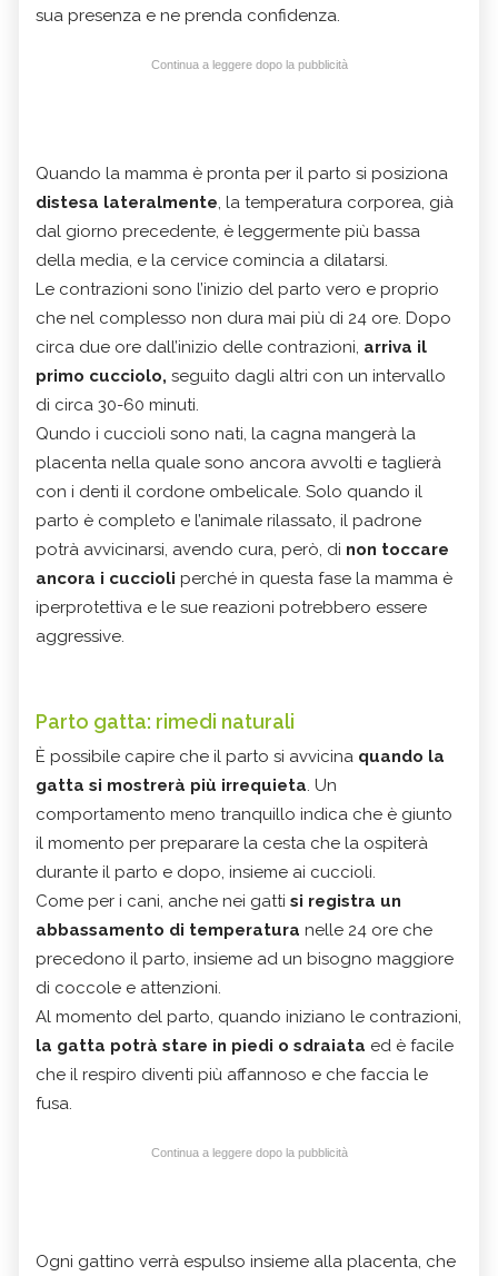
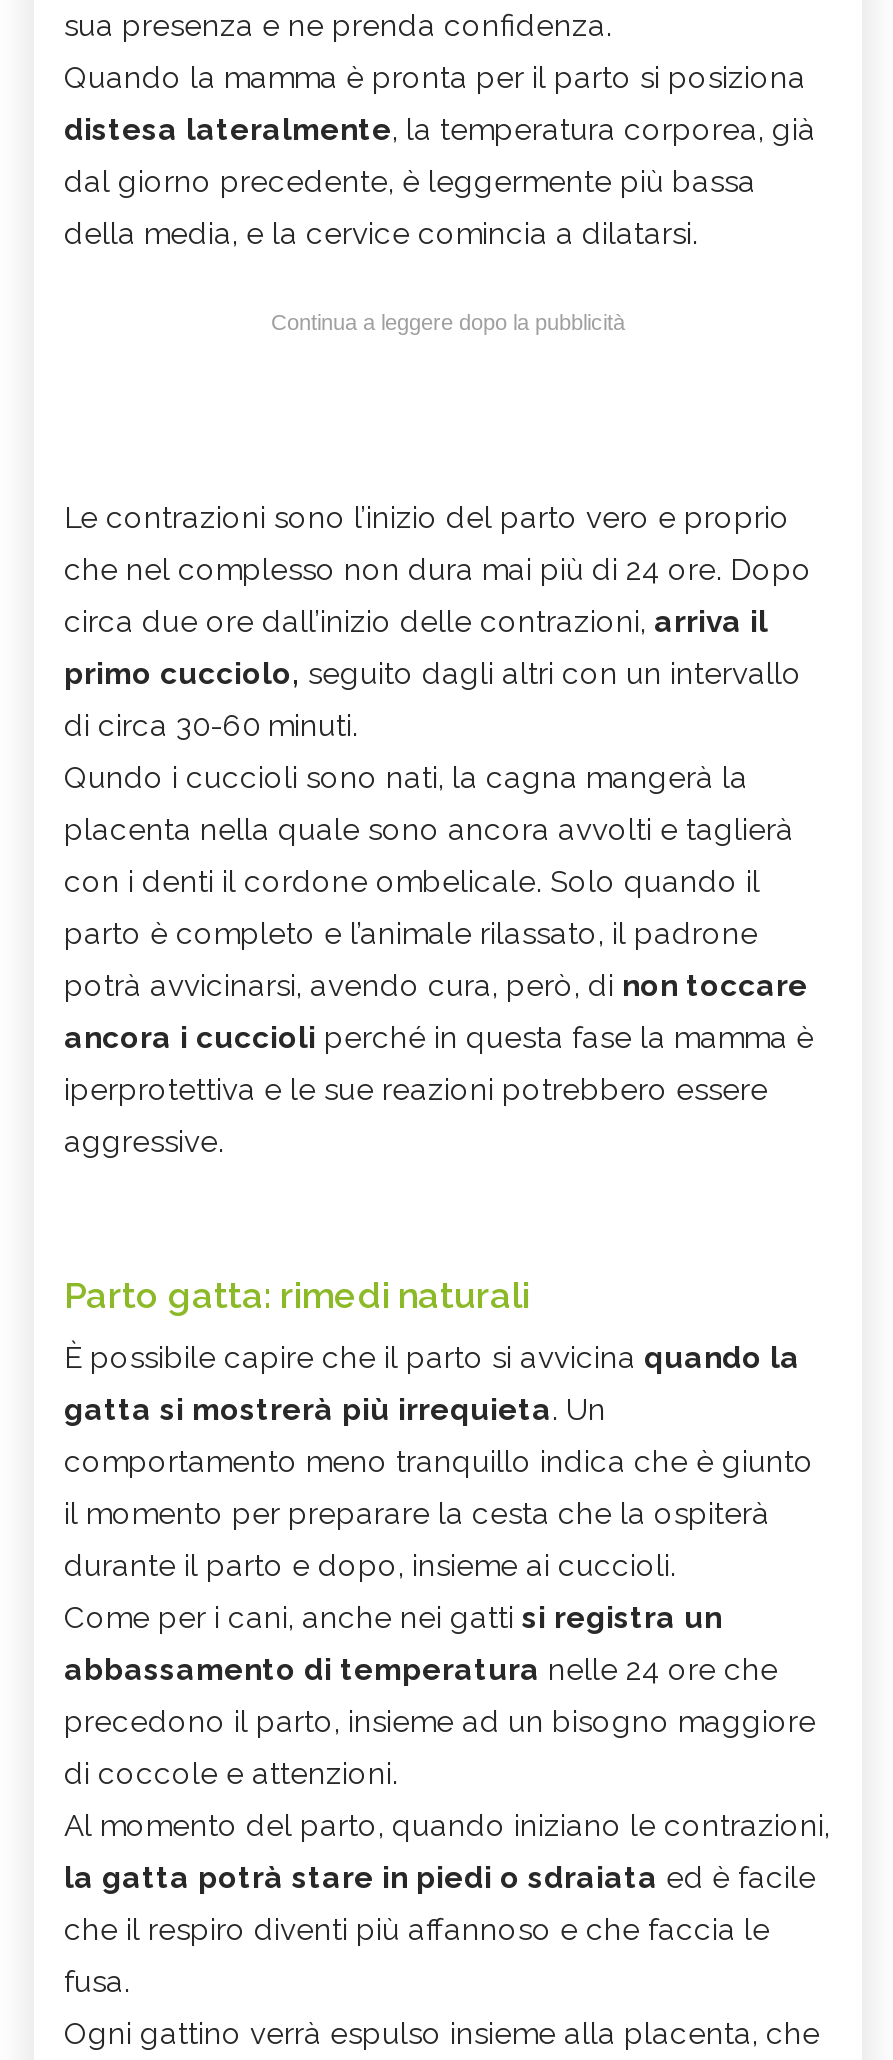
- Continua a leggere dopo la pubblicità

+ Continua a leggere dopo la pubblicità

- Continua a leggere dopo la pubblicità
